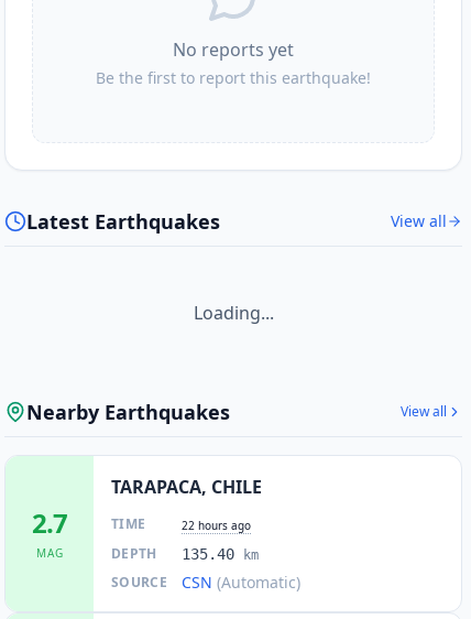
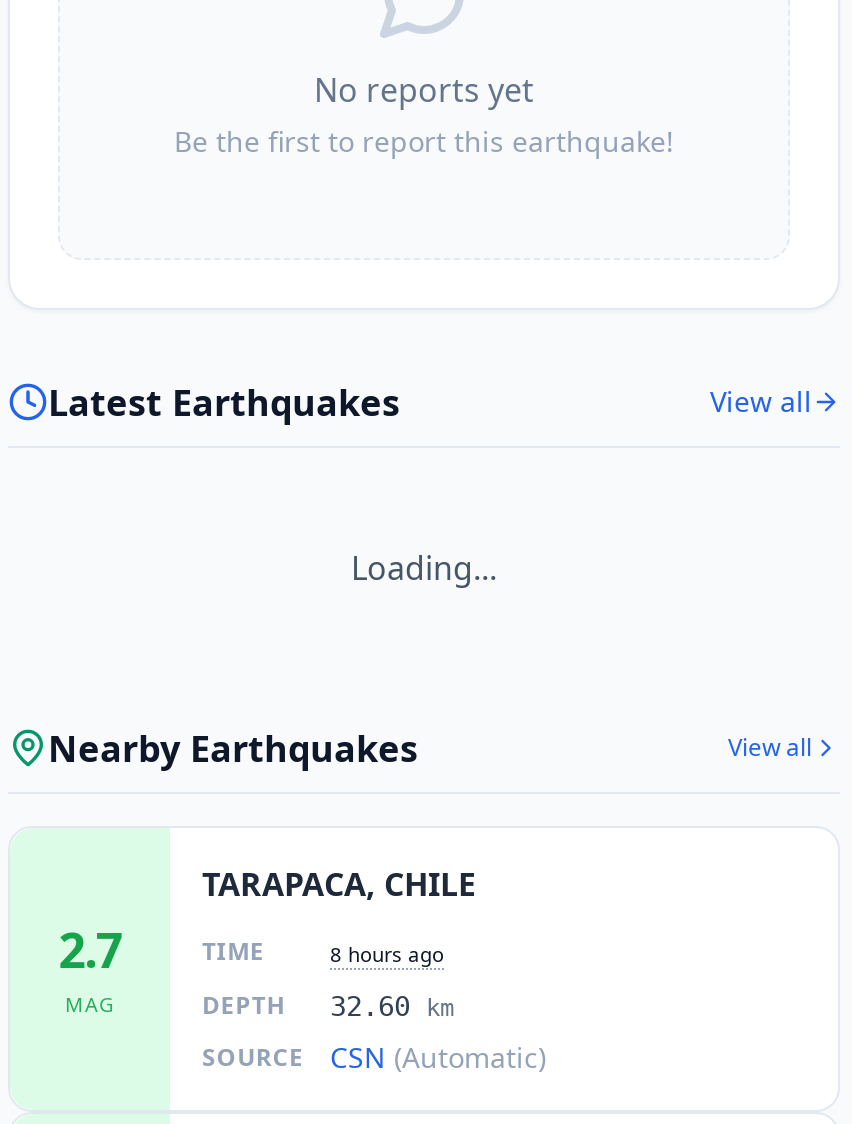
- 22 hours ago
+ 8 hours ago

- DEPTH 135.40 km
+ DEPTH 32.60 km
